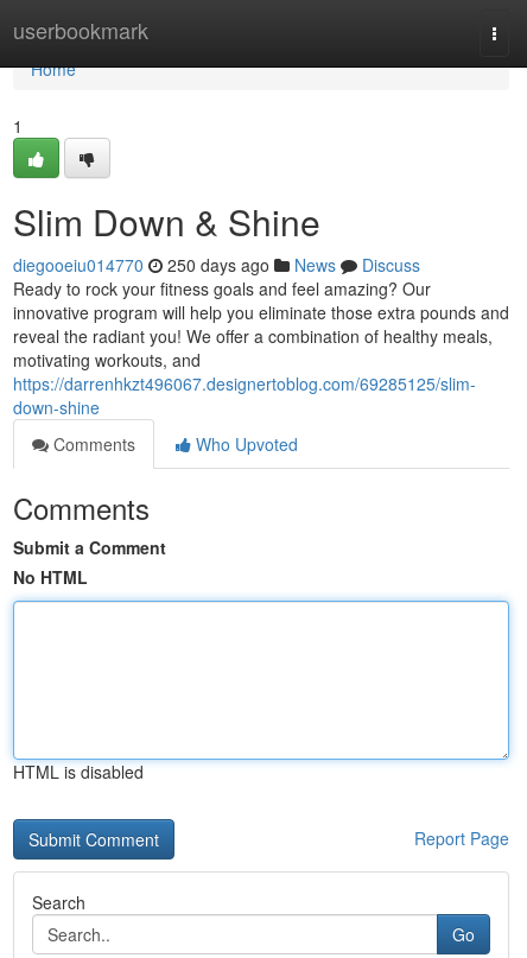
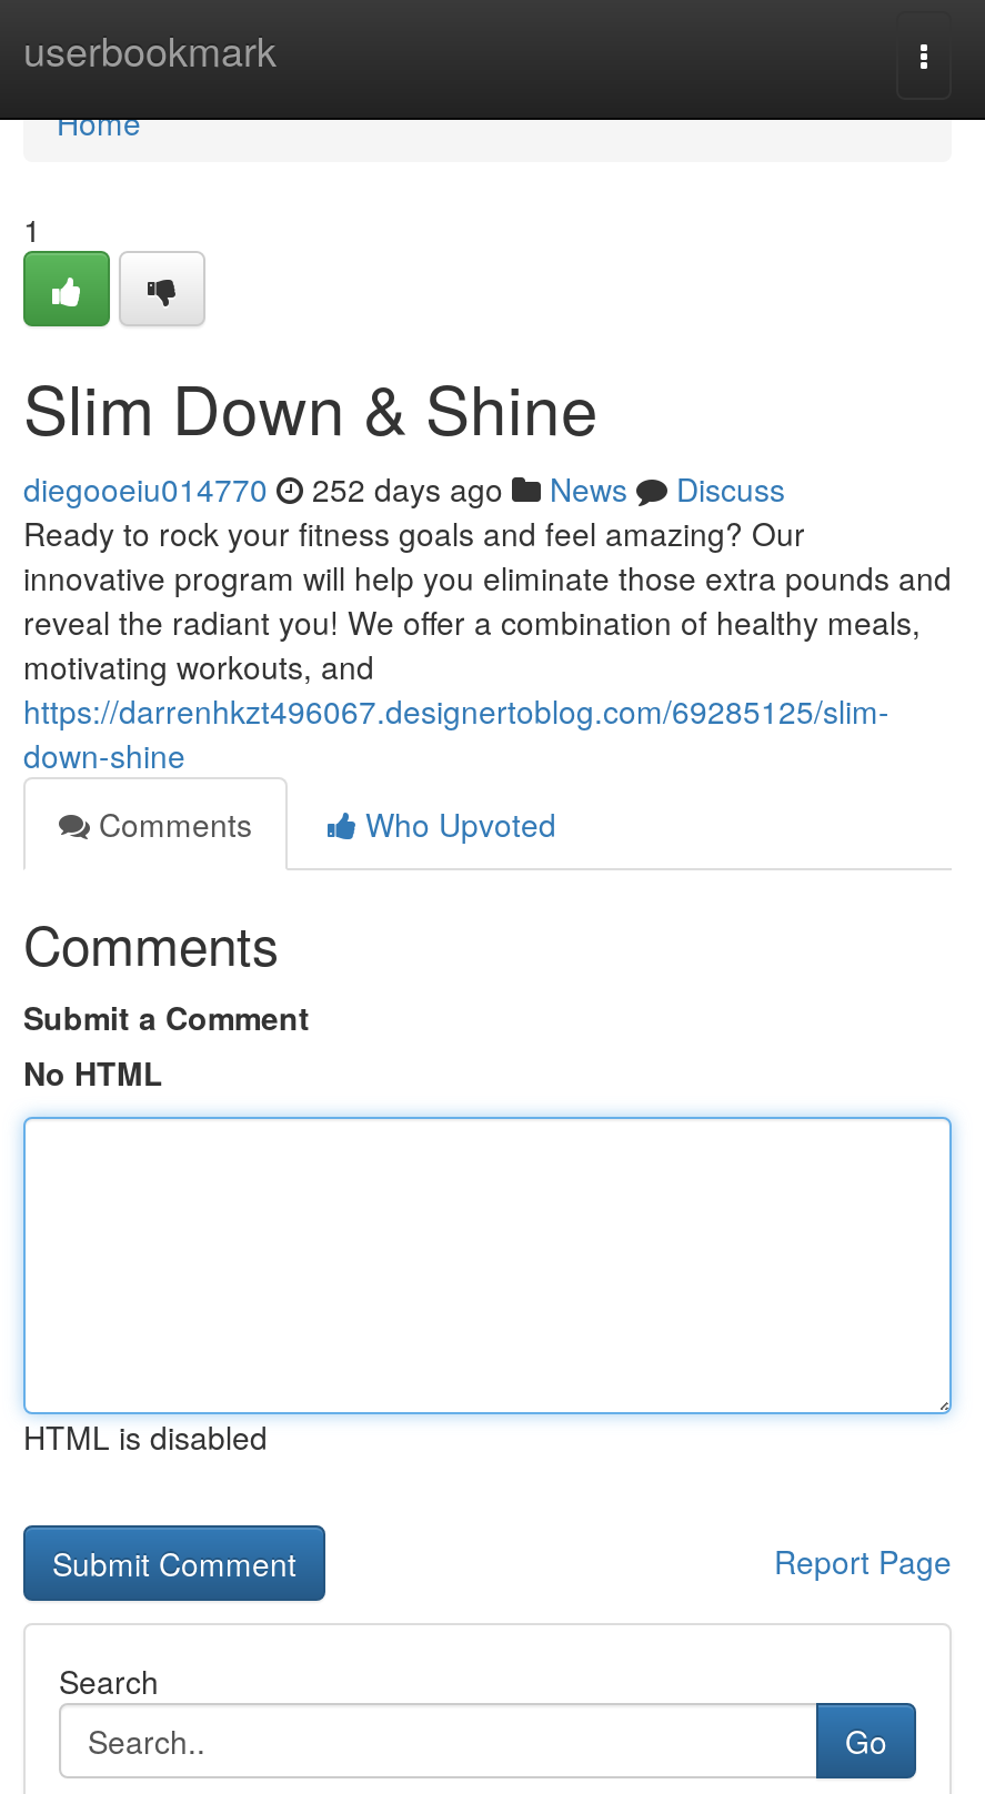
- diegooeiu014770 250 days ago News Discuss
+ diegooeiu014770 252 days ago News Discuss
